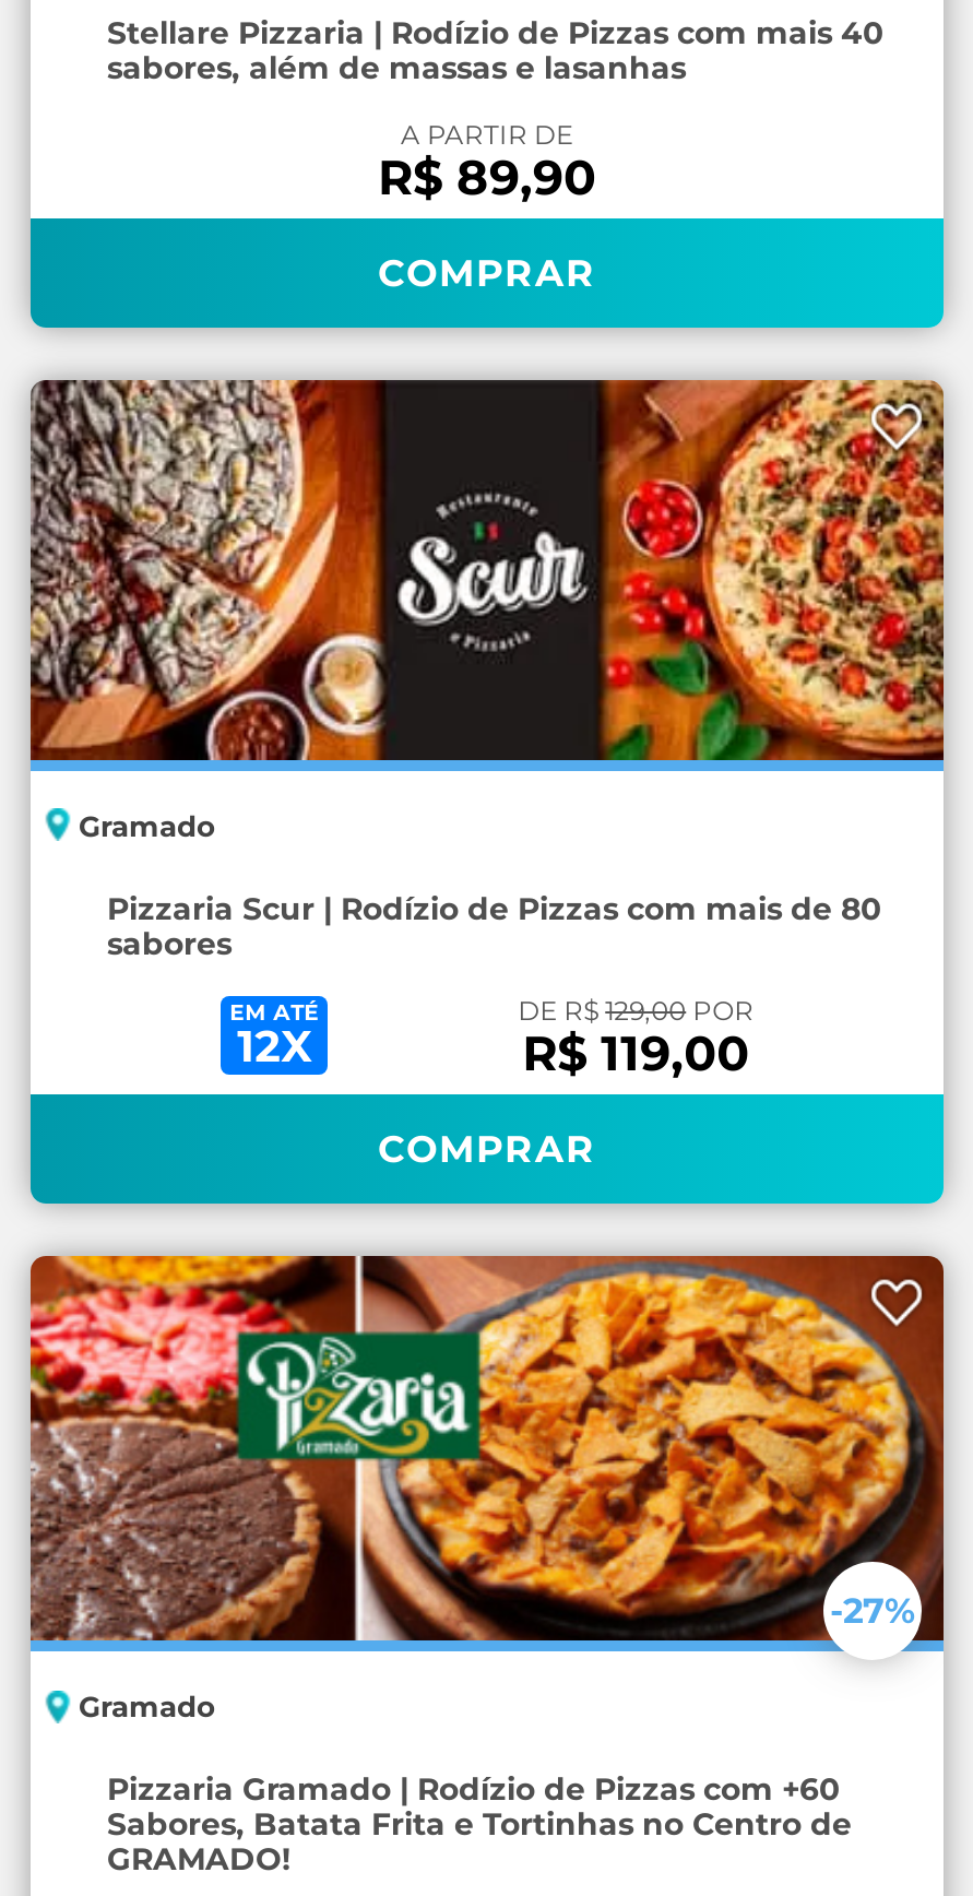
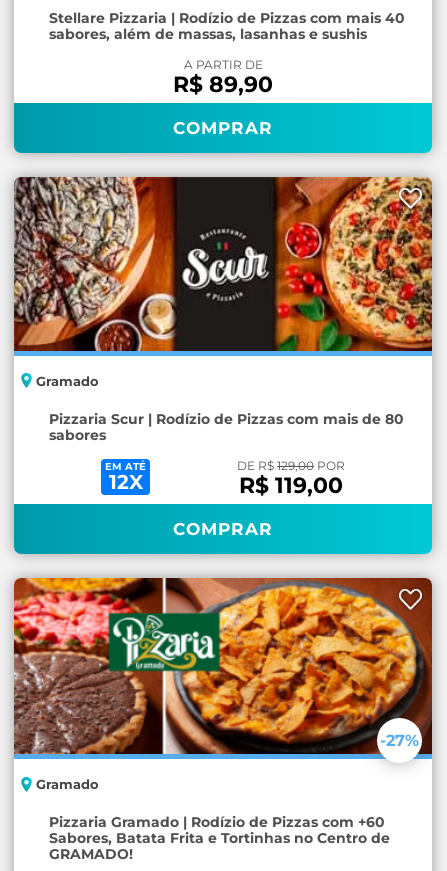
- sabores, além de massas e lasanhas
+ sabores, além de massas, lasanhas e sushis
